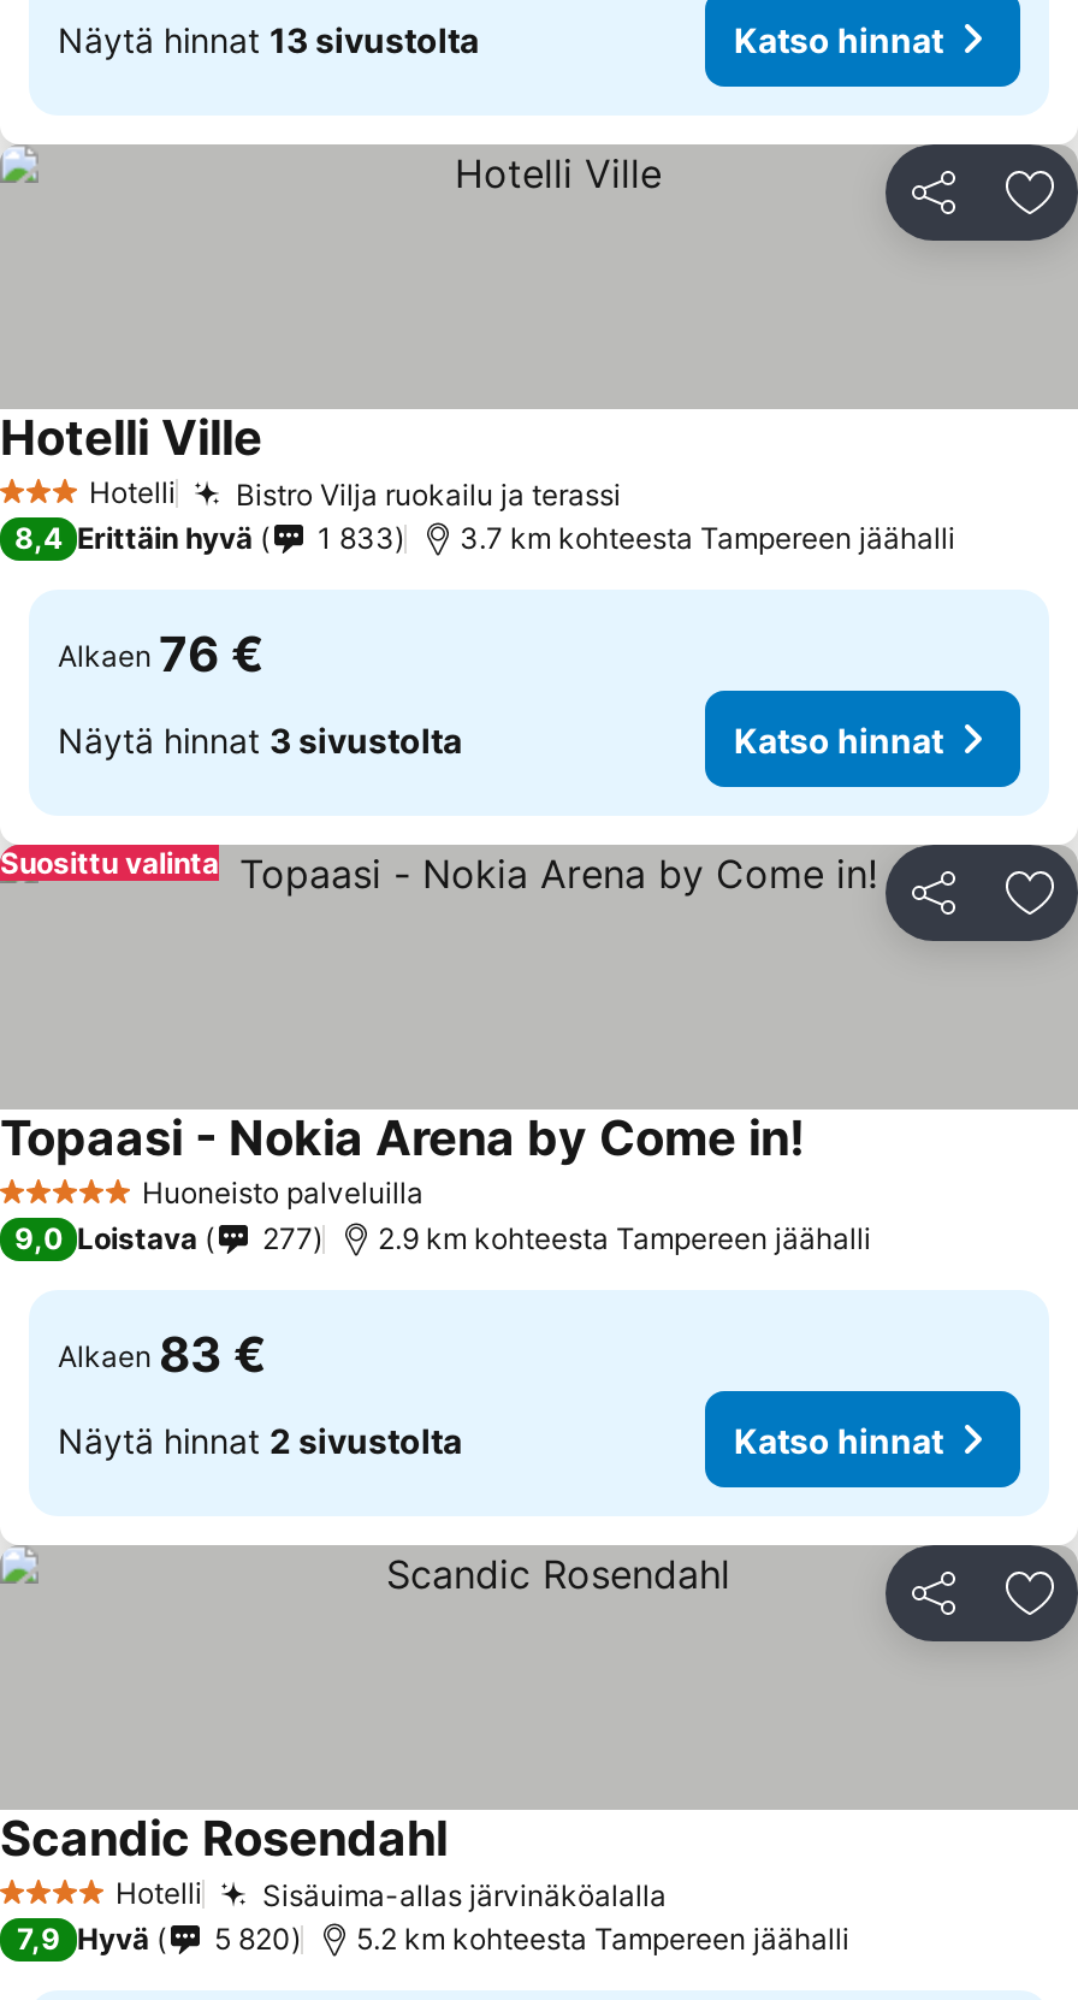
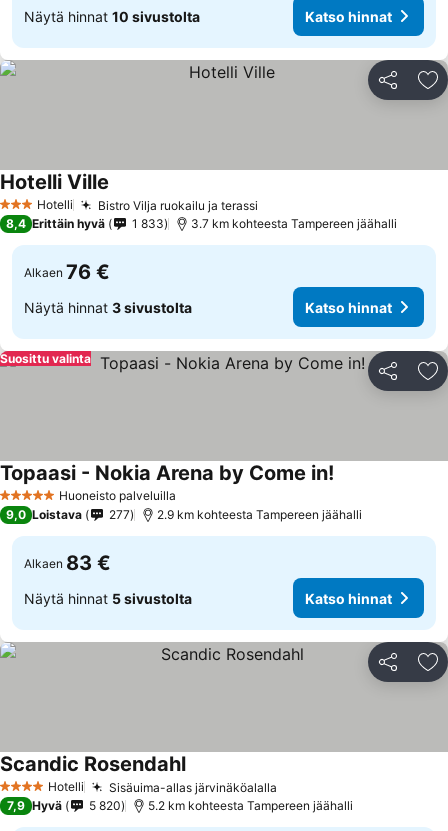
- Näytä hinnat 13 sivustolta
+ Näytä hinnat 10 sivustolta

- Näytä hinnat 2 sivustolta
+ Näytä hinnat 5 sivustolta
